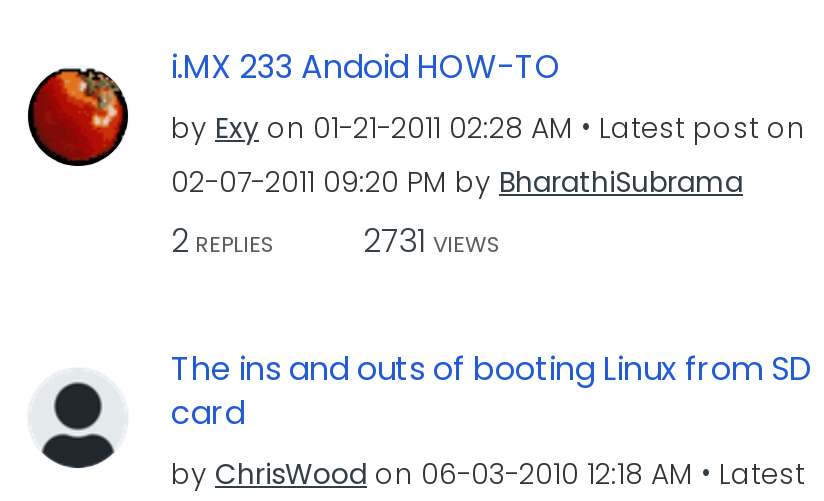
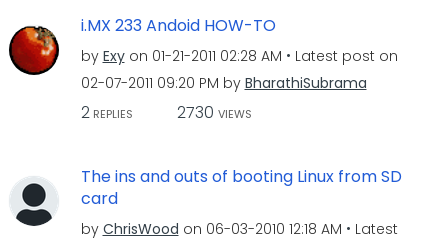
- 2 REPLIES 2731 VIEWS
+ 2 REPLIES 2730 VIEWS
